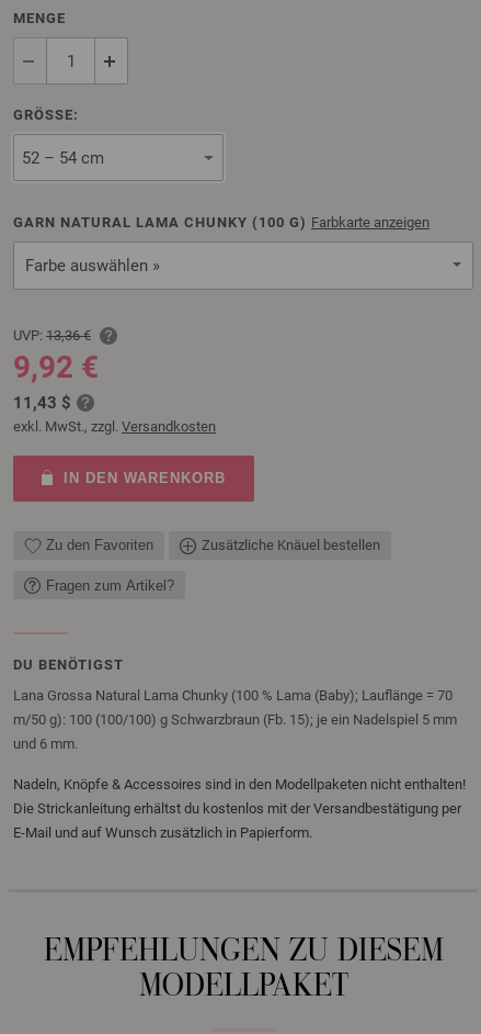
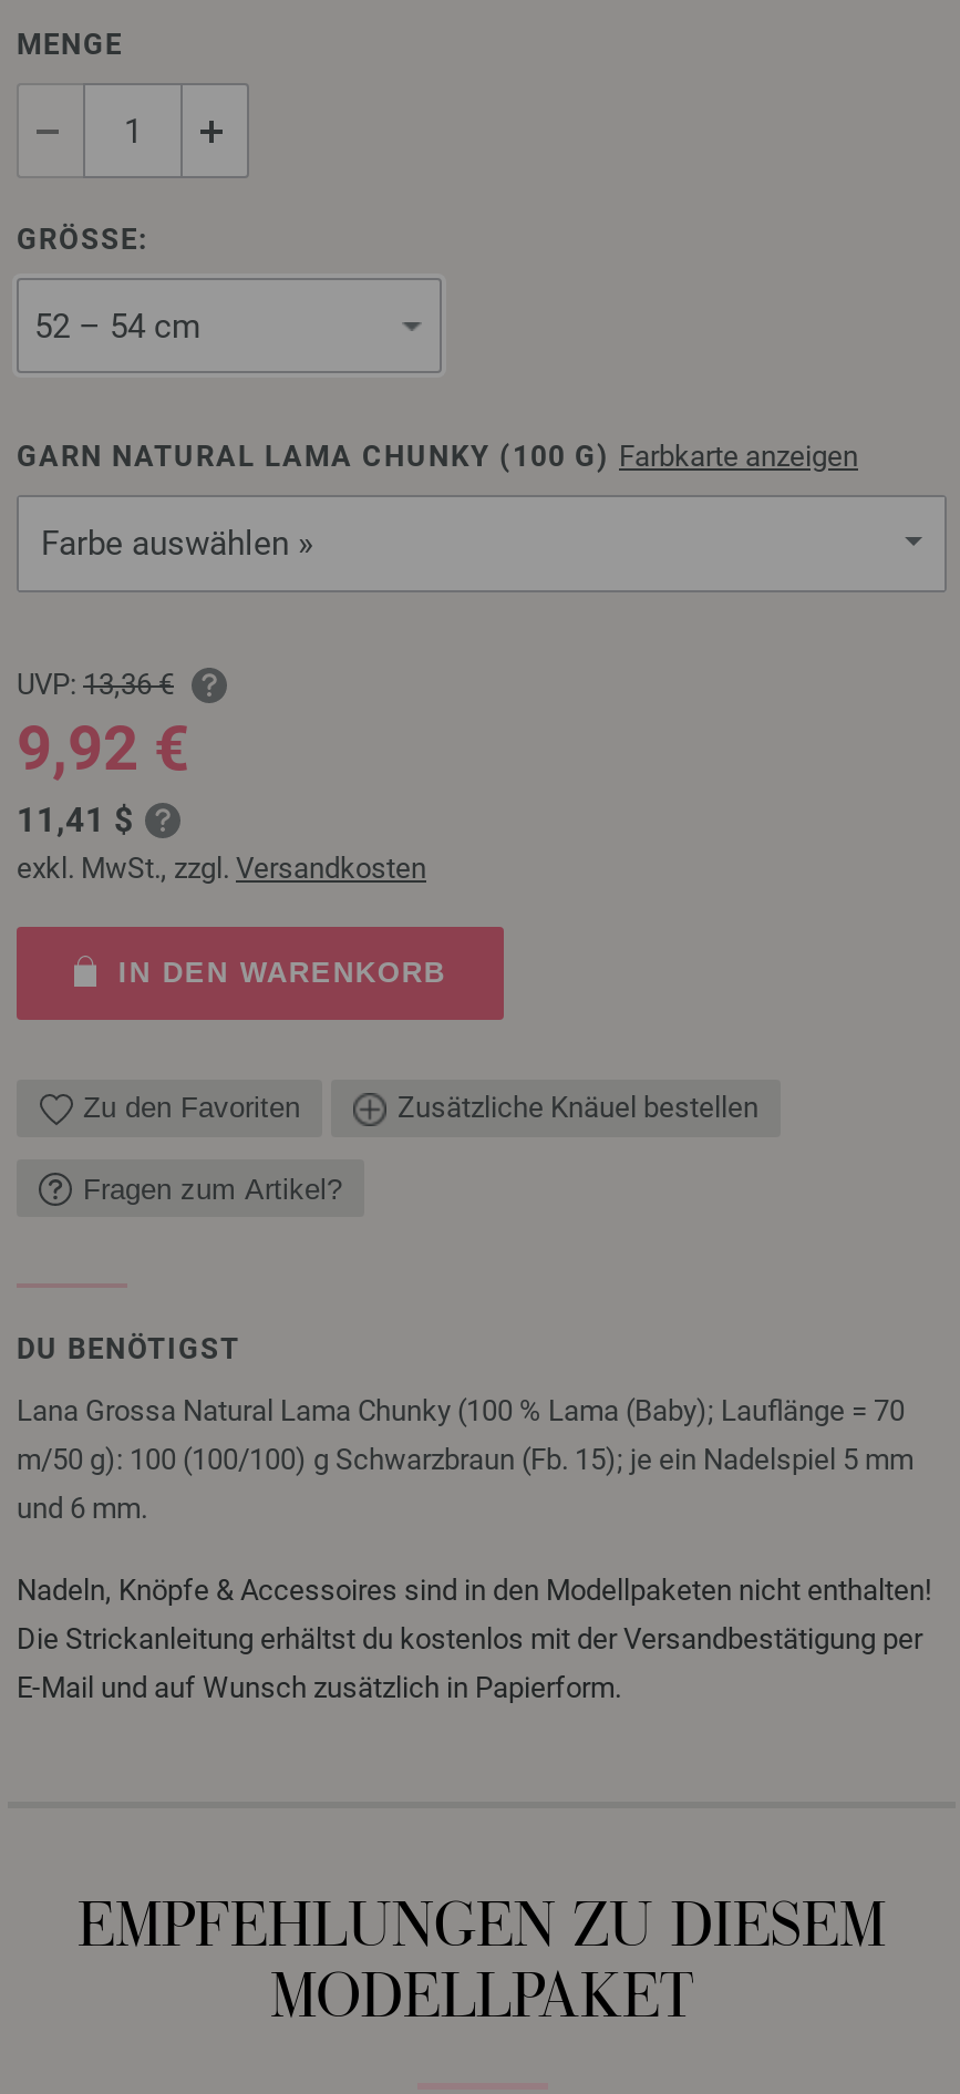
- 11,43 $
+ 11,41 $
